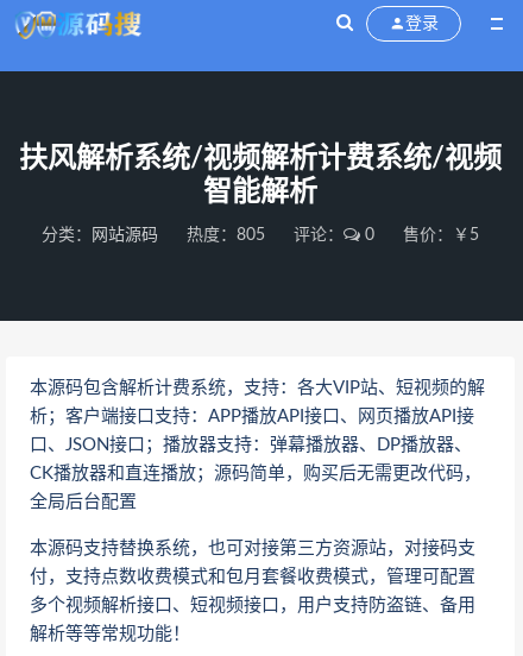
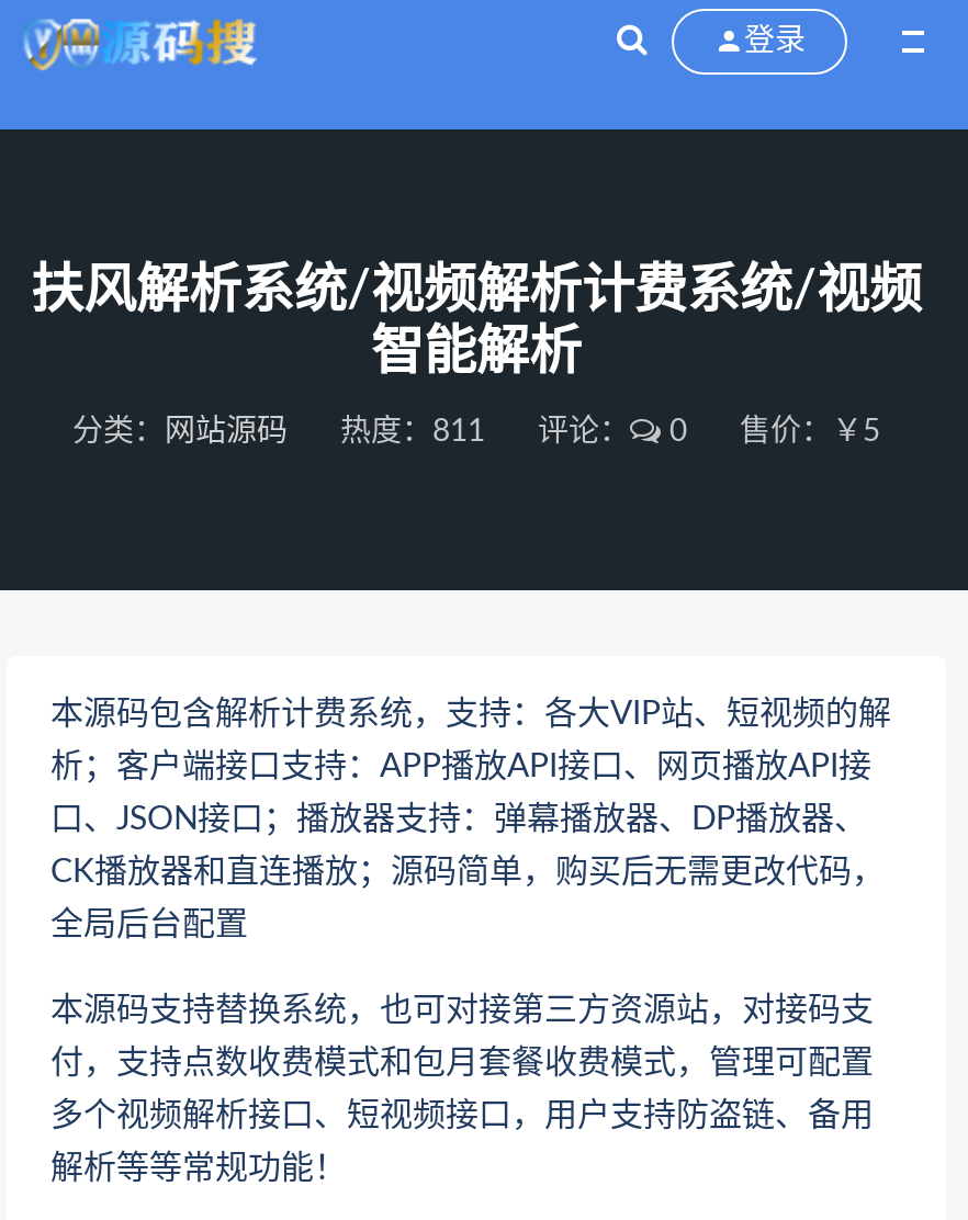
- 分类：网站源码 热度：805 评论： 0 售价：￥5
+ 分类：网站源码 热度：811 评论： 0 售价：￥5
